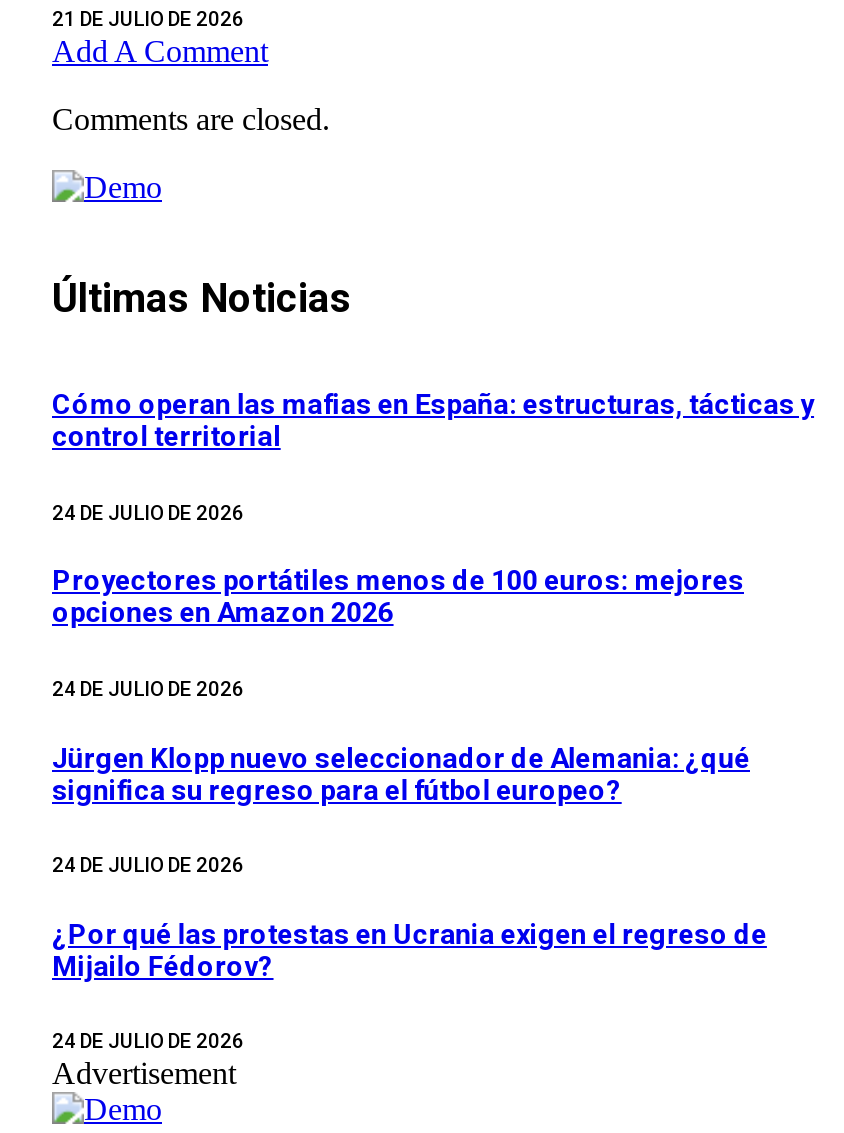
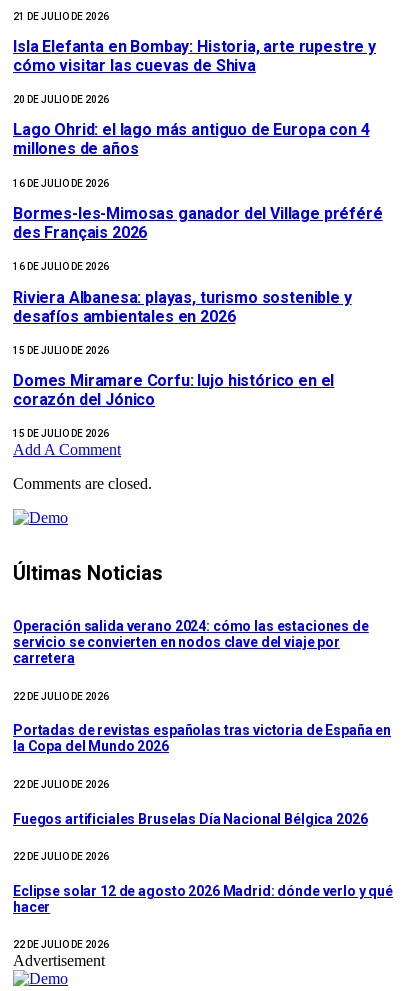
+ Isla Elefanta en Bombay: Historia, arte rupestre y
+ cómo visitar las cuevas de Shiva
+ 20 DE JULIO DE 2026
+ Lago Ohrid: el lago más antiguo de Europa con 4
+ millones de años
+ 16 DE JULIO DE 2026
+ Bormes-les-Mimosas ganador del Village préféré
+ des Français 2026
+ 16 DE JULIO DE 2026
+ Riviera Albanesa: playas, turismo sostenible y
+ desafíos ambientales en 2026
+ 15 DE JULIO DE 2026
+ Domes Miramare Corfu: lujo histórico en el
+ corazón del Jónico
+ 15 DE JULIO DE 2026

- Cómo operan las mafias en España: estructuras, tácticas y
- control territorial
+ Operación salida verano 2024: cómo las estaciones de
+ servicio se convierten en nodos clave del viaje por
+ carretera

- 24 DE JULIO DE 2026
+ 22 DE JULIO DE 2026

- Proyectores portátiles menos de 100 euros: mejores
- opciones en Amazon 2026
+ Portadas de revistas españolas tras victoria de España en
+ la Copa del Mundo 2026

- 24 DE JULIO DE 2026
+ 22 DE JULIO DE 2026

- Jürgen Klopp nuevo seleccionador de Alemania: ¿qué
- significa su regreso para el fútbol europeo?
+ Fuegos artificiales Bruselas Día Nacional Bélgica 2026

- 24 DE JULIO DE 2026
+ 22 DE JULIO DE 2026

- ¿Por qué las protestas en Ucrania exigen el regreso de
- Mijailo Fédorov?
+ Eclipse solar 12 de agosto 2026 Madrid: dónde verlo y qué
+ hacer

- 24 DE JULIO DE 2026
+ 22 DE JULIO DE 2026
